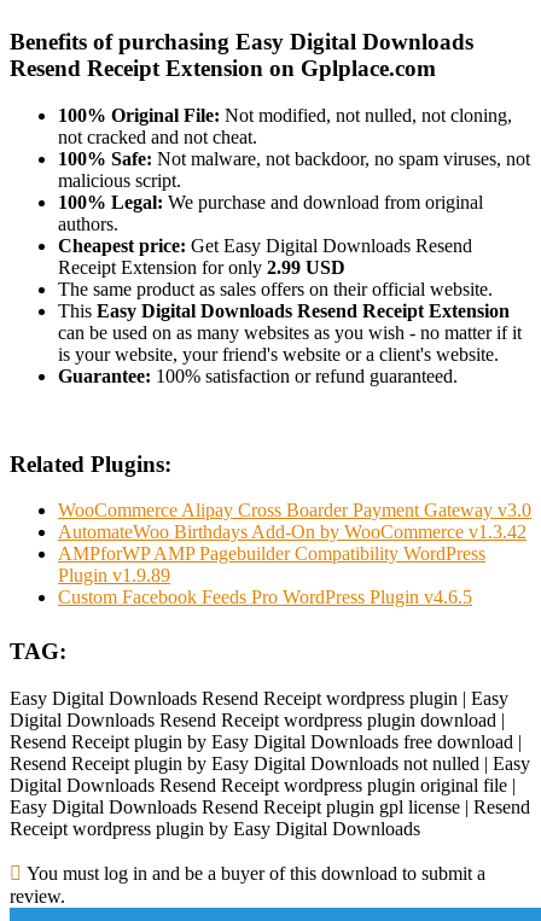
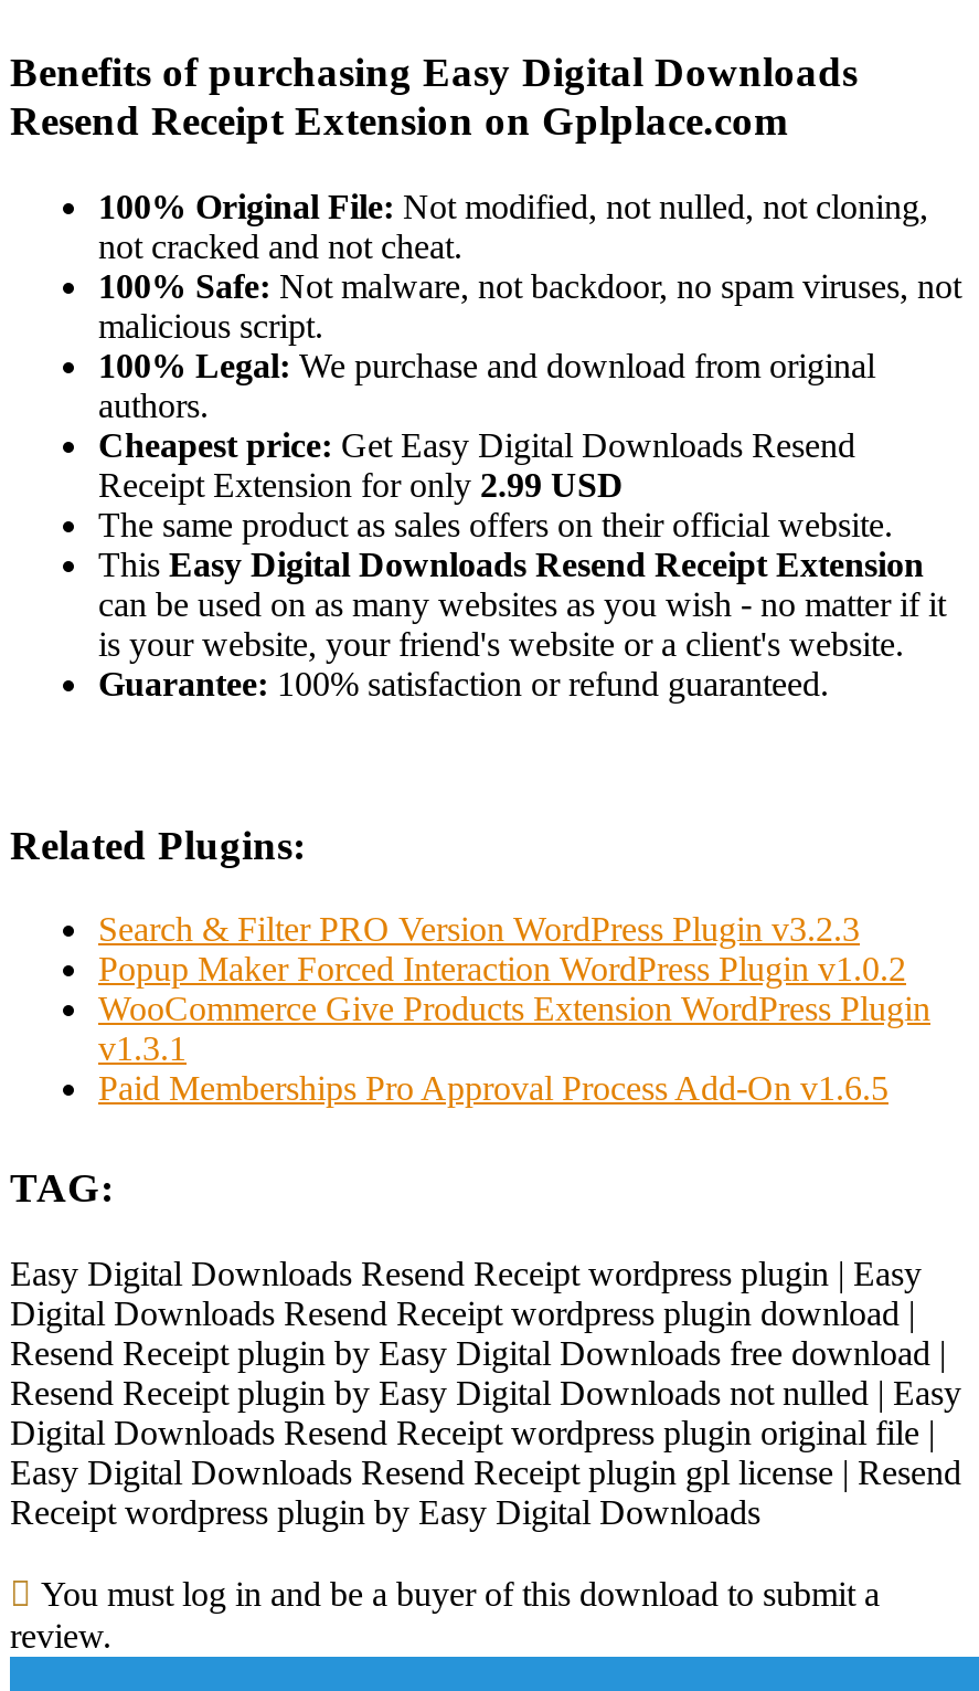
- WooCommerce Alipay Cross Boarder Payment Gateway v3.0
- AutomateWoo Birthdays Add-On by WooCommerce v1.3.42
- AMPforWP AMP Pagebuilder Compatibility WordPress
- Plugin v1.9.89
- Custom Facebook Feeds Pro WordPress Plugin v4.6.5
+ Search & Filter PRO Version WordPress Plugin v3.2.3
+ Popup Maker Forced Interaction WordPress Plugin v1.0.2
+ WooCommerce Give Products Extension WordPress Plugin
+ v1.3.1
+ Paid Memberships Pro Approval Process Add-On v1.6.5
